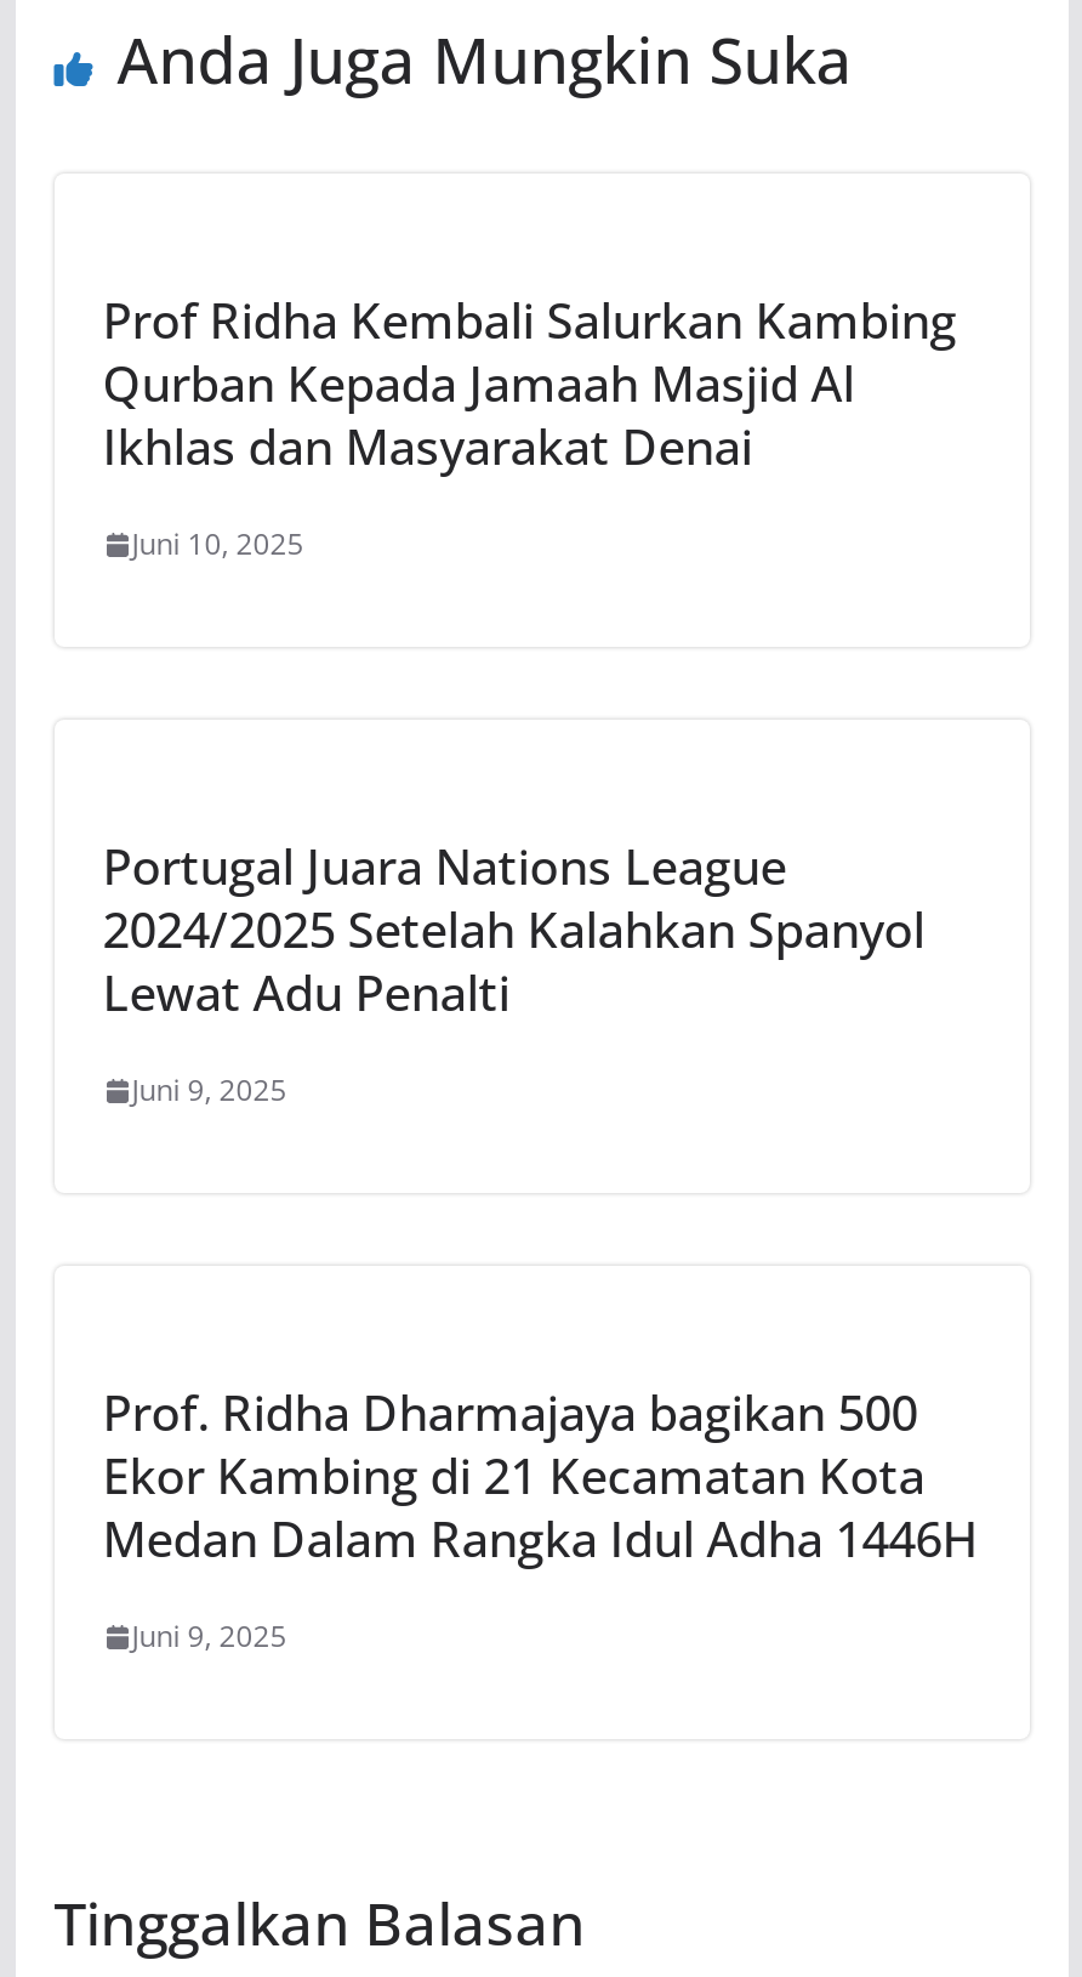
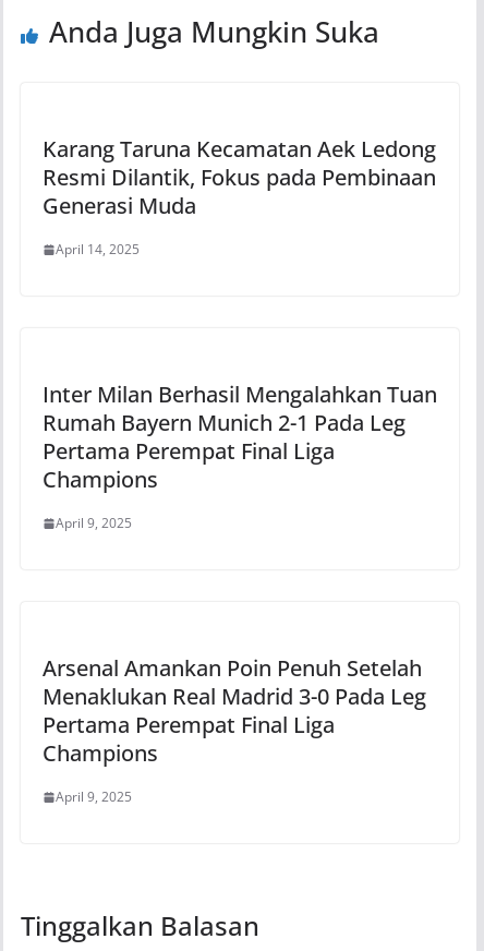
- Prof Ridha Kembali Salurkan Kambing
- Qurban Kepada Jamaah Masjid Al
- Ikhlas dan Masyarakat Denai
+ Karang Taruna Kecamatan Aek Ledong
+ Resmi Dilantik, Fokus pada Pembinaan
+ Generasi Muda

- Juni 10, 2025
+ April 14, 2025

- Portugal Juara Nations League
- 2024/2025 Setelah Kalahkan Spanyol
- Lewat Adu Penalti
+ Inter Milan Berhasil Mengalahkan Tuan
+ Rumah Bayern Munich 2-1 Pada Leg
+ Pertama Perempat Final Liga
+ Champions

- Juni 9, 2025
+ April 9, 2025

- Prof. Ridha Dharmajaya bagikan 500
- Ekor Kambing di 21 Kecamatan Kota
- Medan Dalam Rangka Idul Adha 1446H
+ Arsenal Amankan Poin Penuh Setelah
+ Menaklukan Real Madrid 3-0 Pada Leg
+ Pertama Perempat Final Liga
+ Champions

- Juni 9, 2025
+ April 9, 2025
